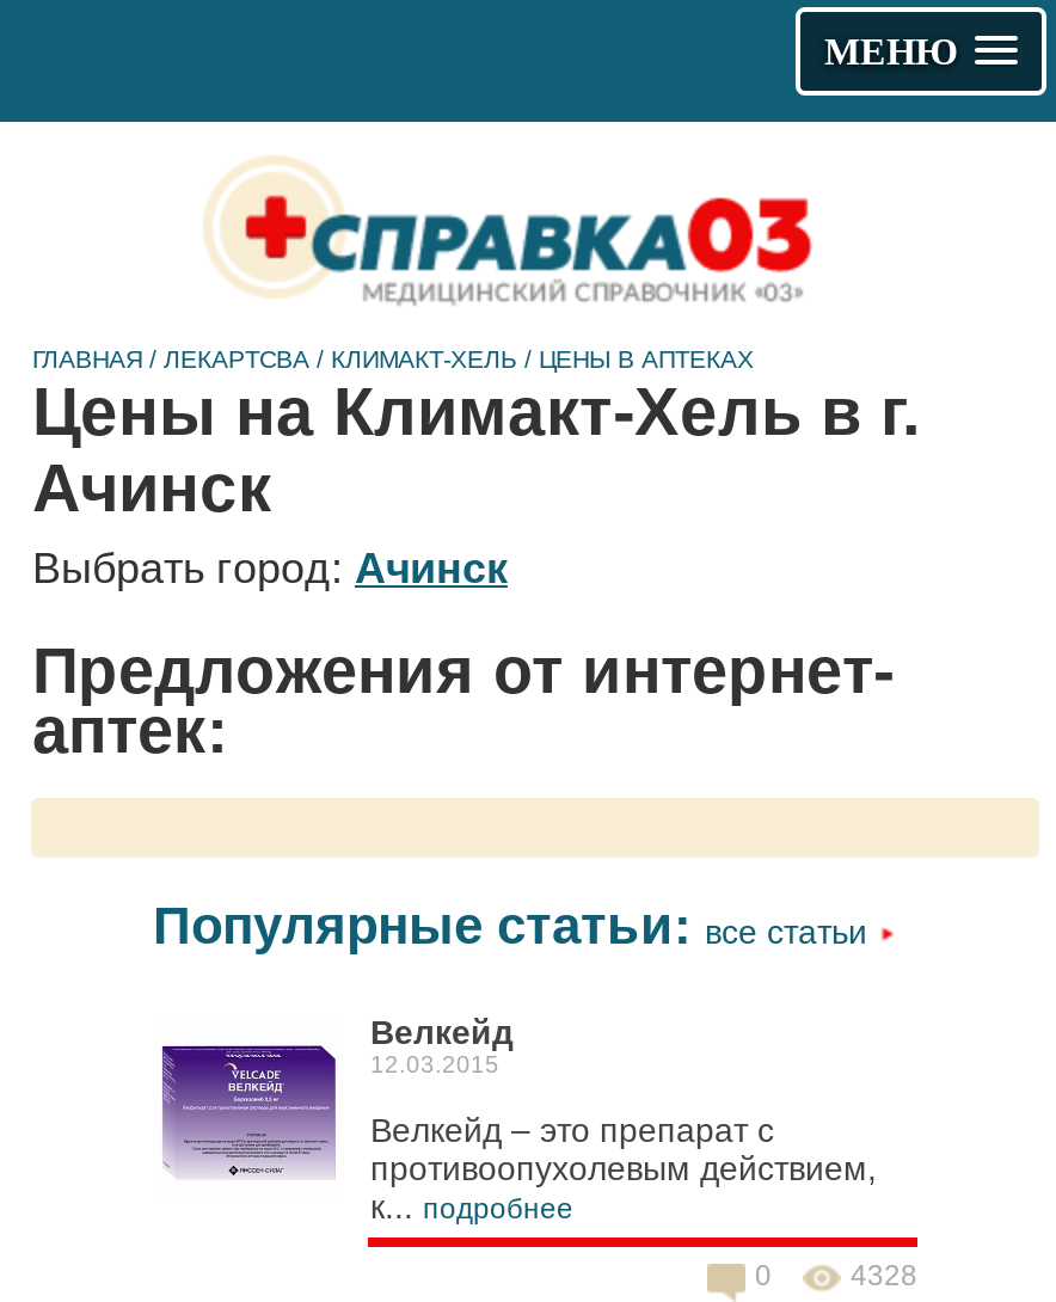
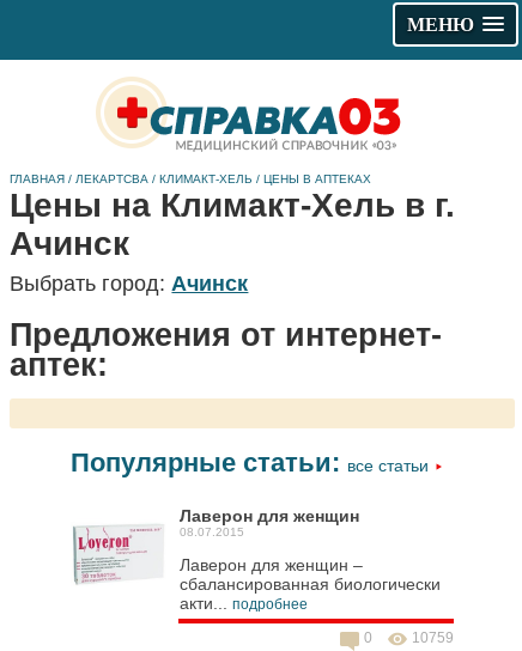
- [image]
- Велкейд
- 12.03.2015
+ [image]
+ Лаверон для женщин
+ 08.07.2015

- Велкейд – это препарат с
- противоопухолевым действием,
- к... подробнее
+ Лаверон для женщин –
+ сбалансированная биологически
+ акти... подробнее

- 4328
+ 10759
